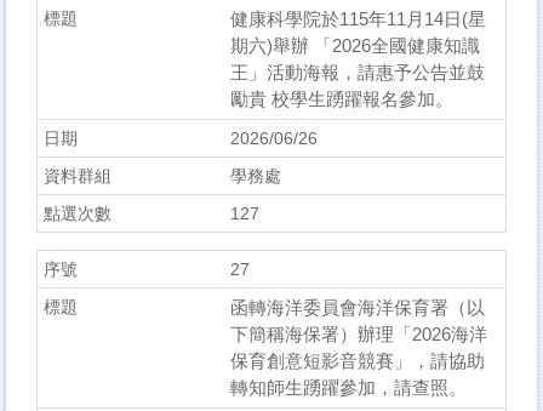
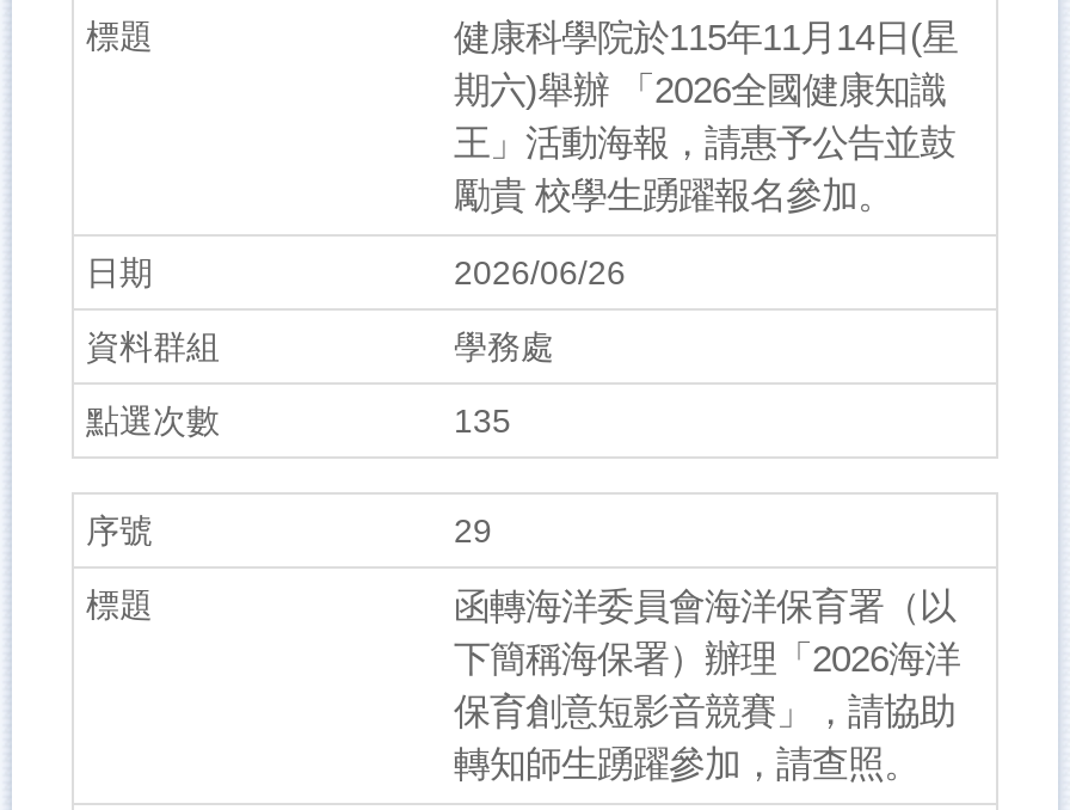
- 127
+ 135

- 27
+ 29
